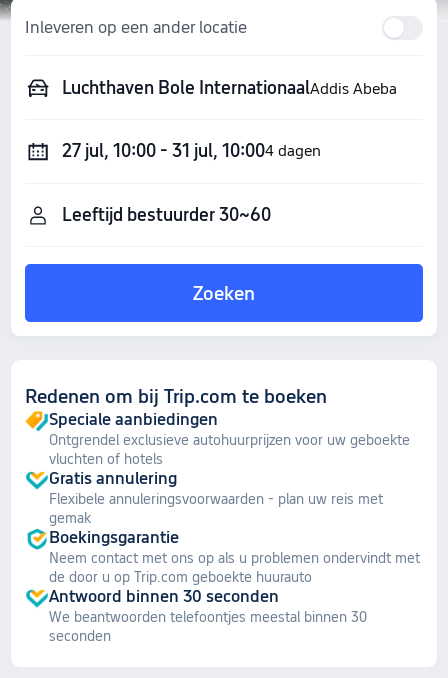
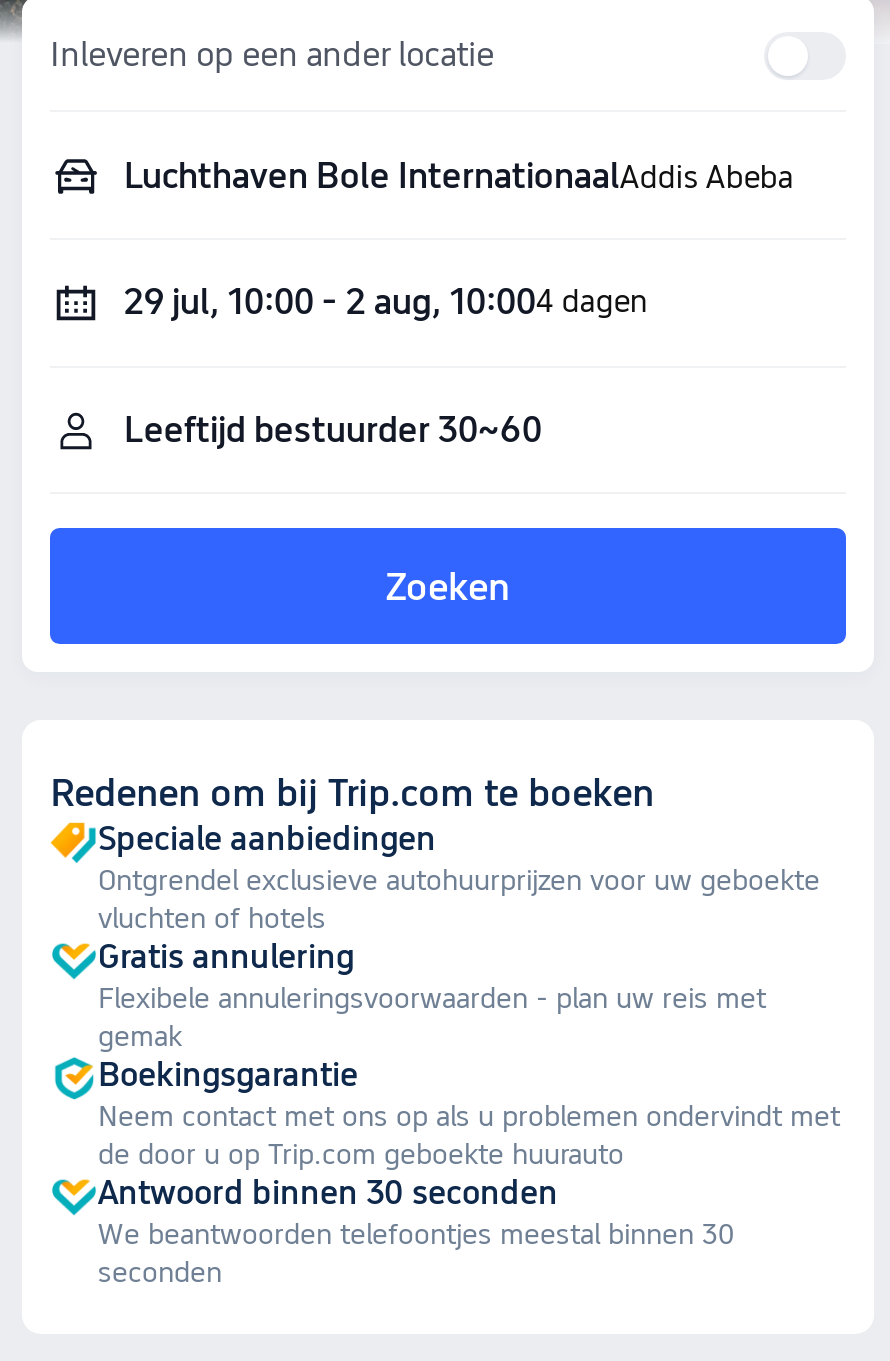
- 27 jul, 10:00 - 31 jul, 10:004 dagen
+ 29 jul, 10:00 - 2 aug, 10:004 dagen
